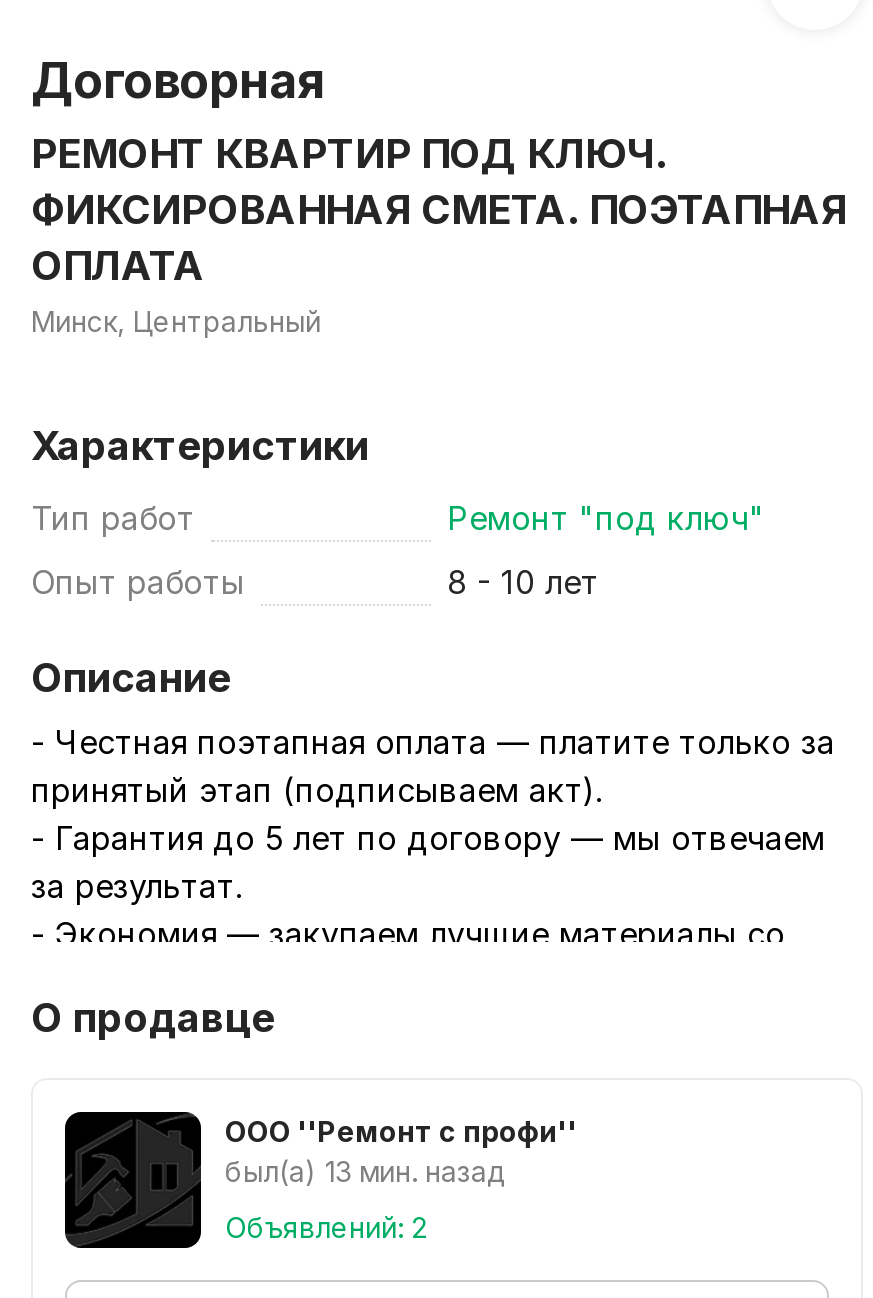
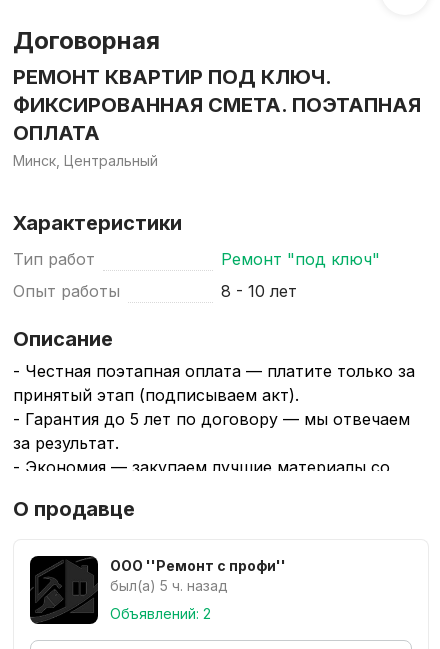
- был(а) 13 мин. назад
+ был(а) 5 ч. назад
